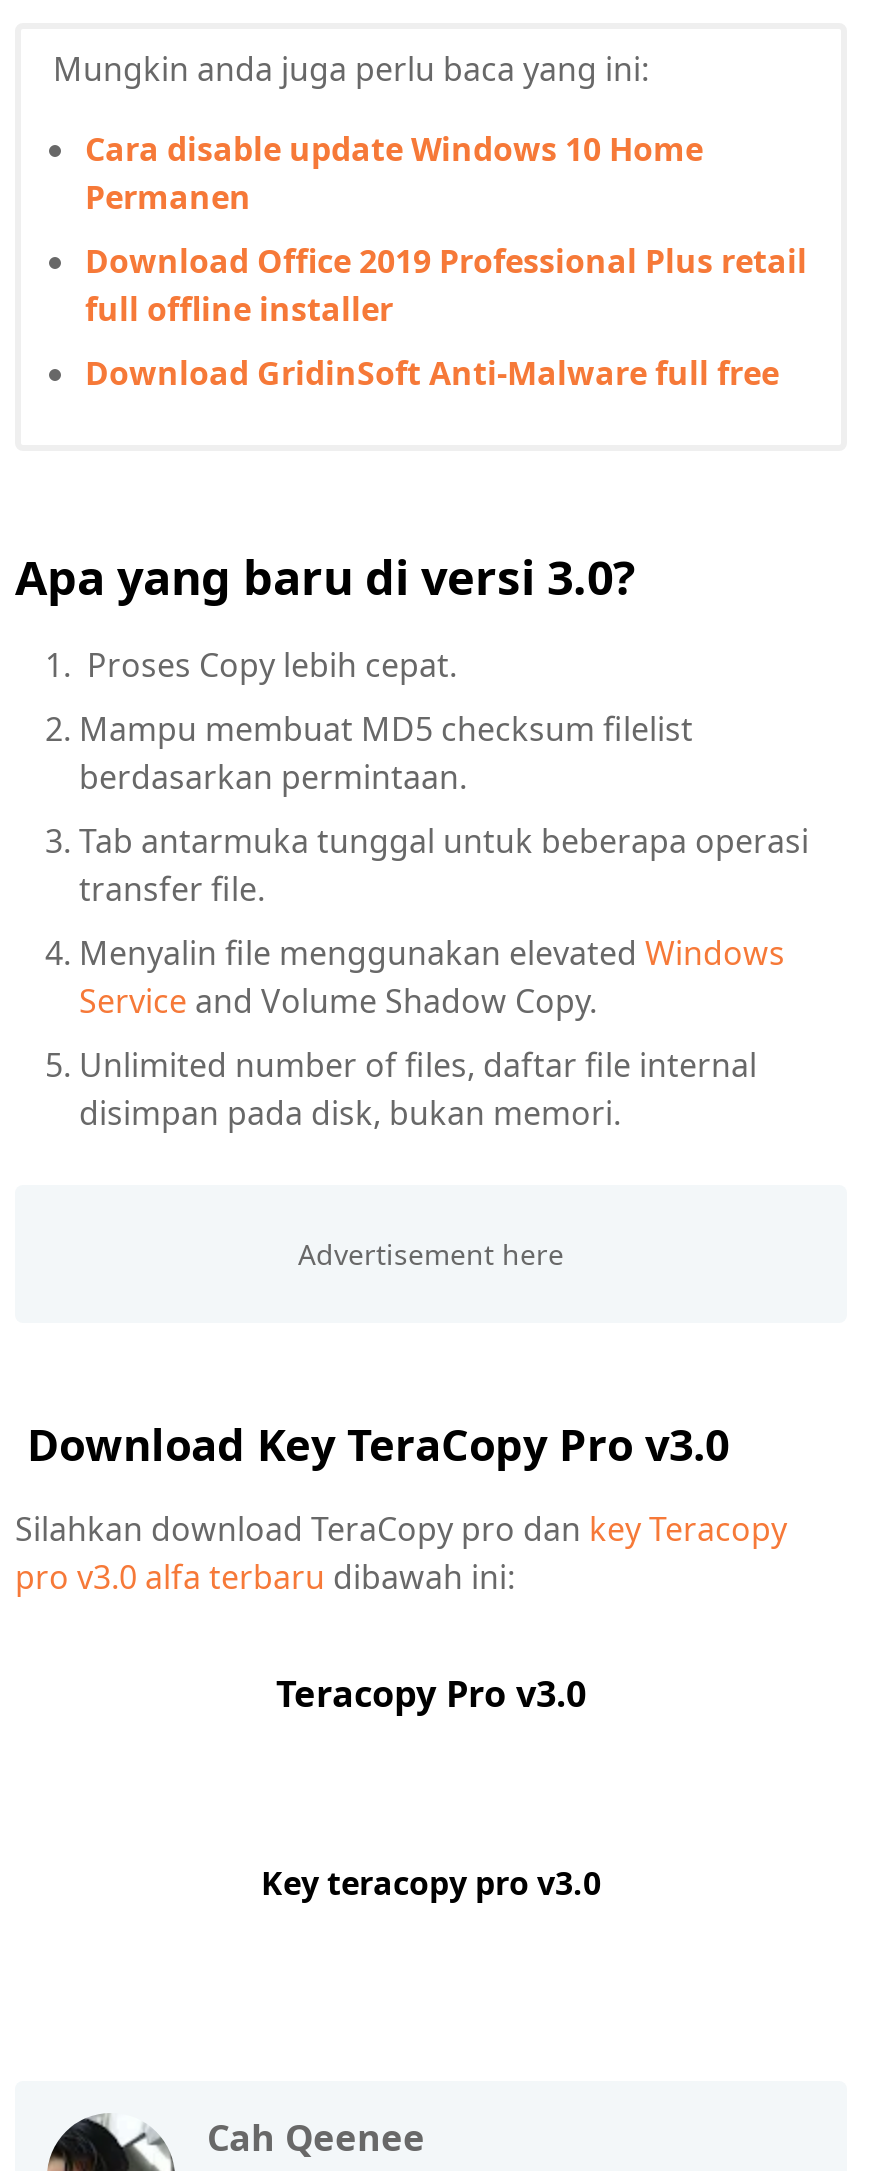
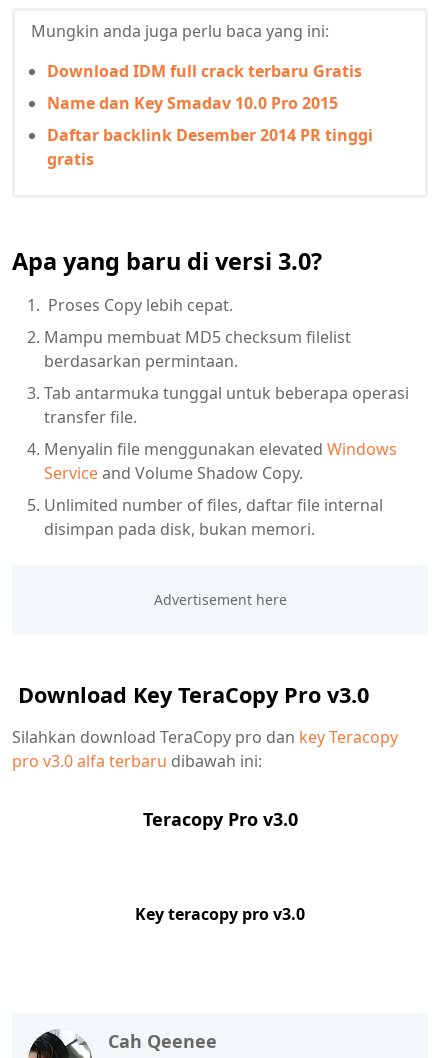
- Cara disable update Windows 10 Home
- Permanen
+ Download IDM full crack terbaru Gratis

- Download Office 2019 Professional Plus retail
- full offline installer
+ Name dan Key Smadav 10.0 Pro 2015

- Download GridinSoft Anti-Malware full free
+ Daftar backlink Desember 2014 PR tinggi
+ gratis
